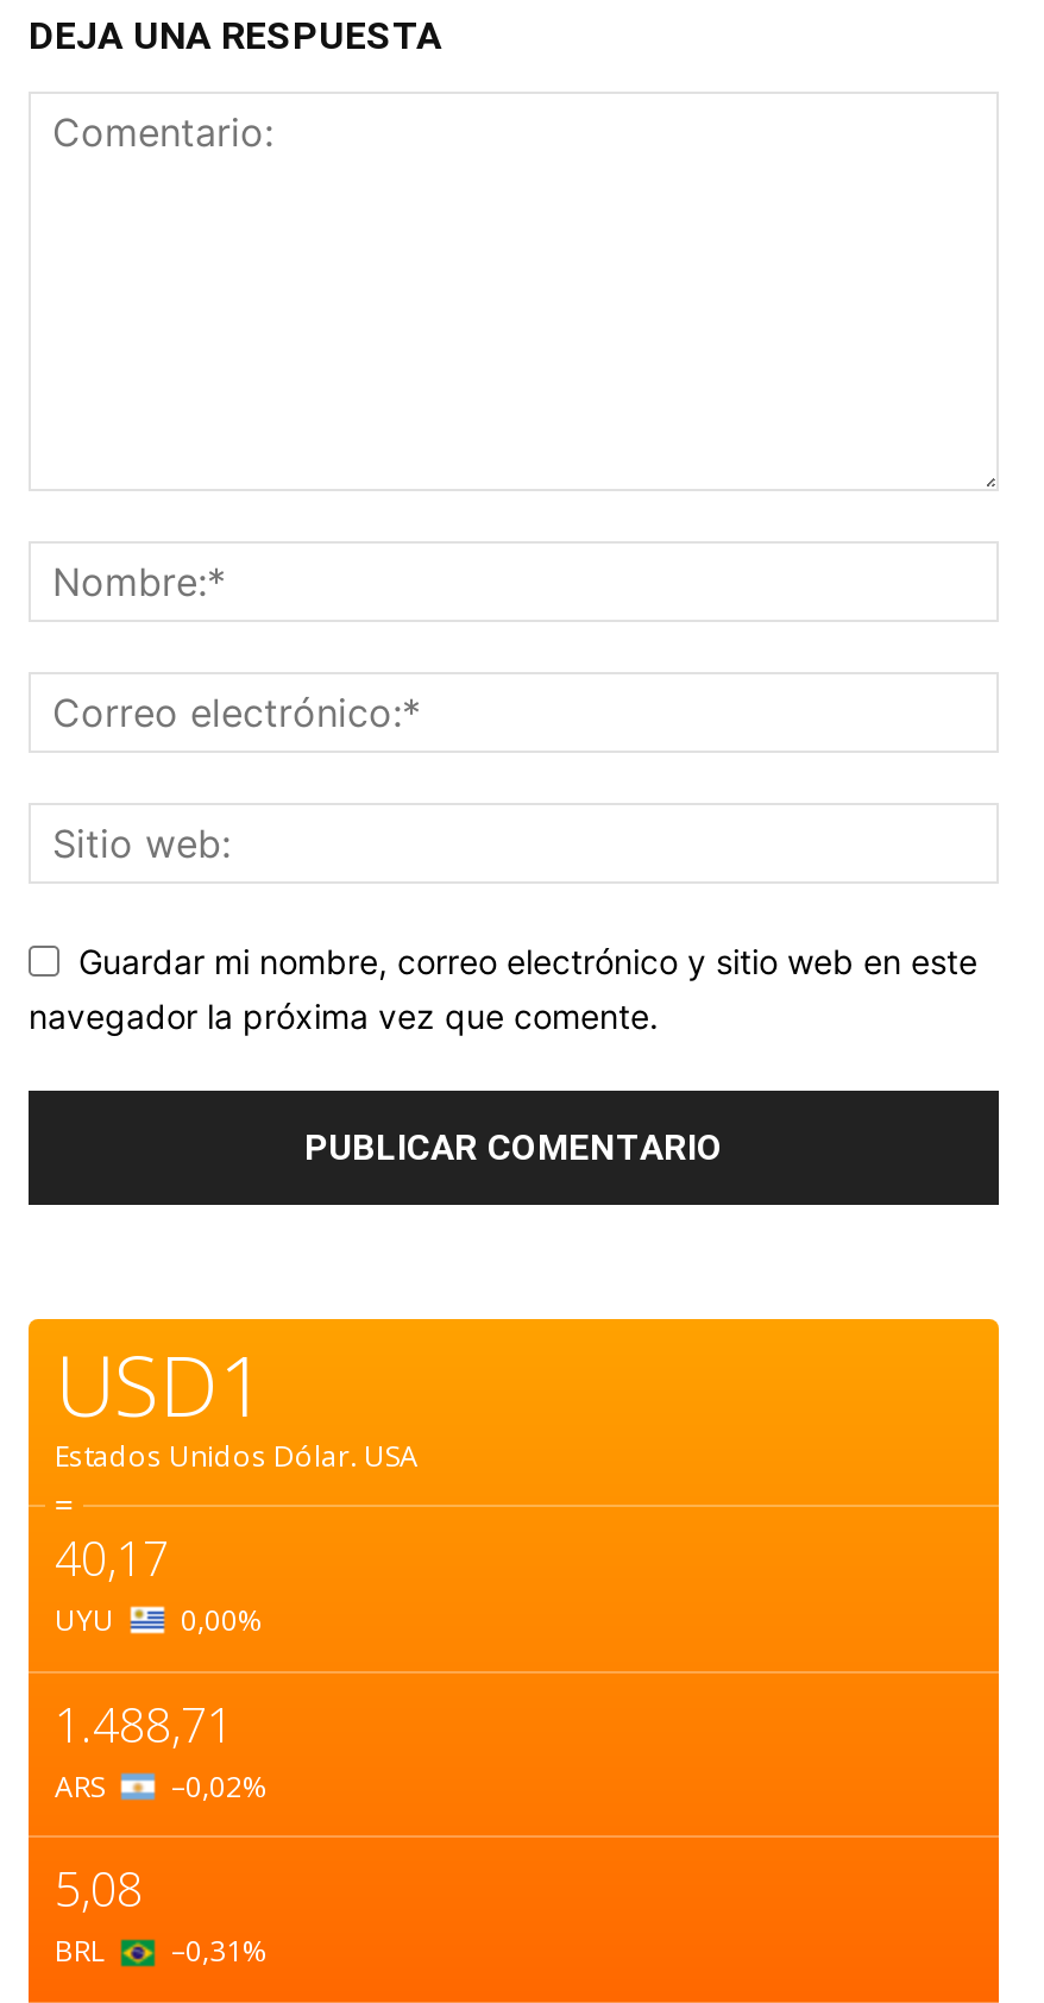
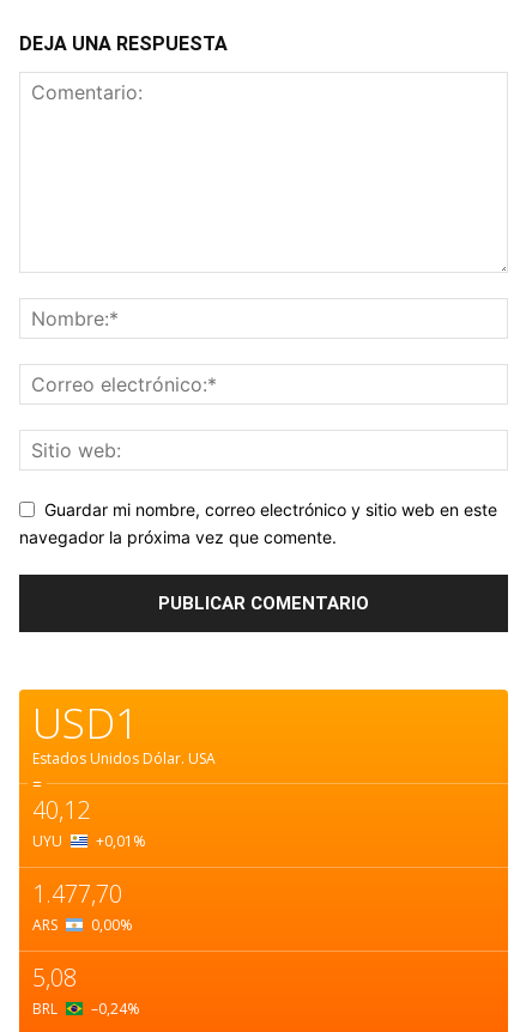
- 40,17
+ 40,12

- UYU 0,00%
+ UYU +0,01%

- 1.488,71
+ 1.477,70

- ARS –0,02%
+ ARS 0,00%

- BRL –0,31%
+ BRL –0,24%
